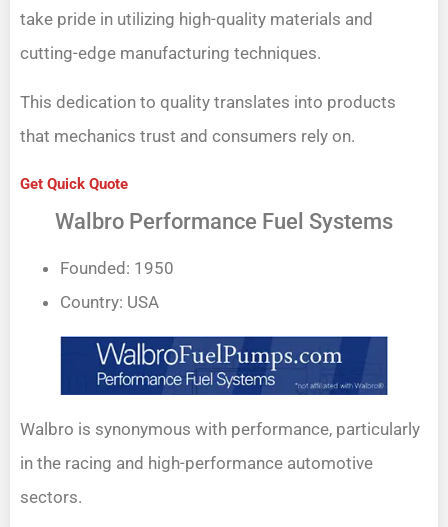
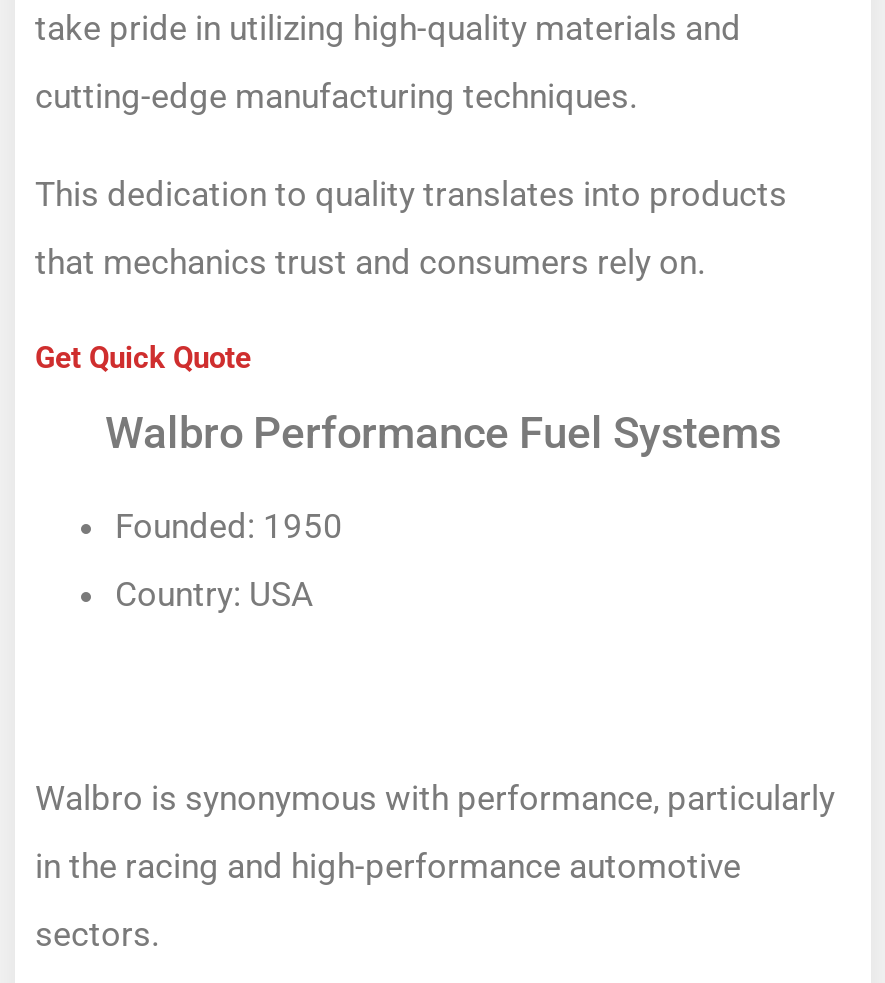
- [image]
